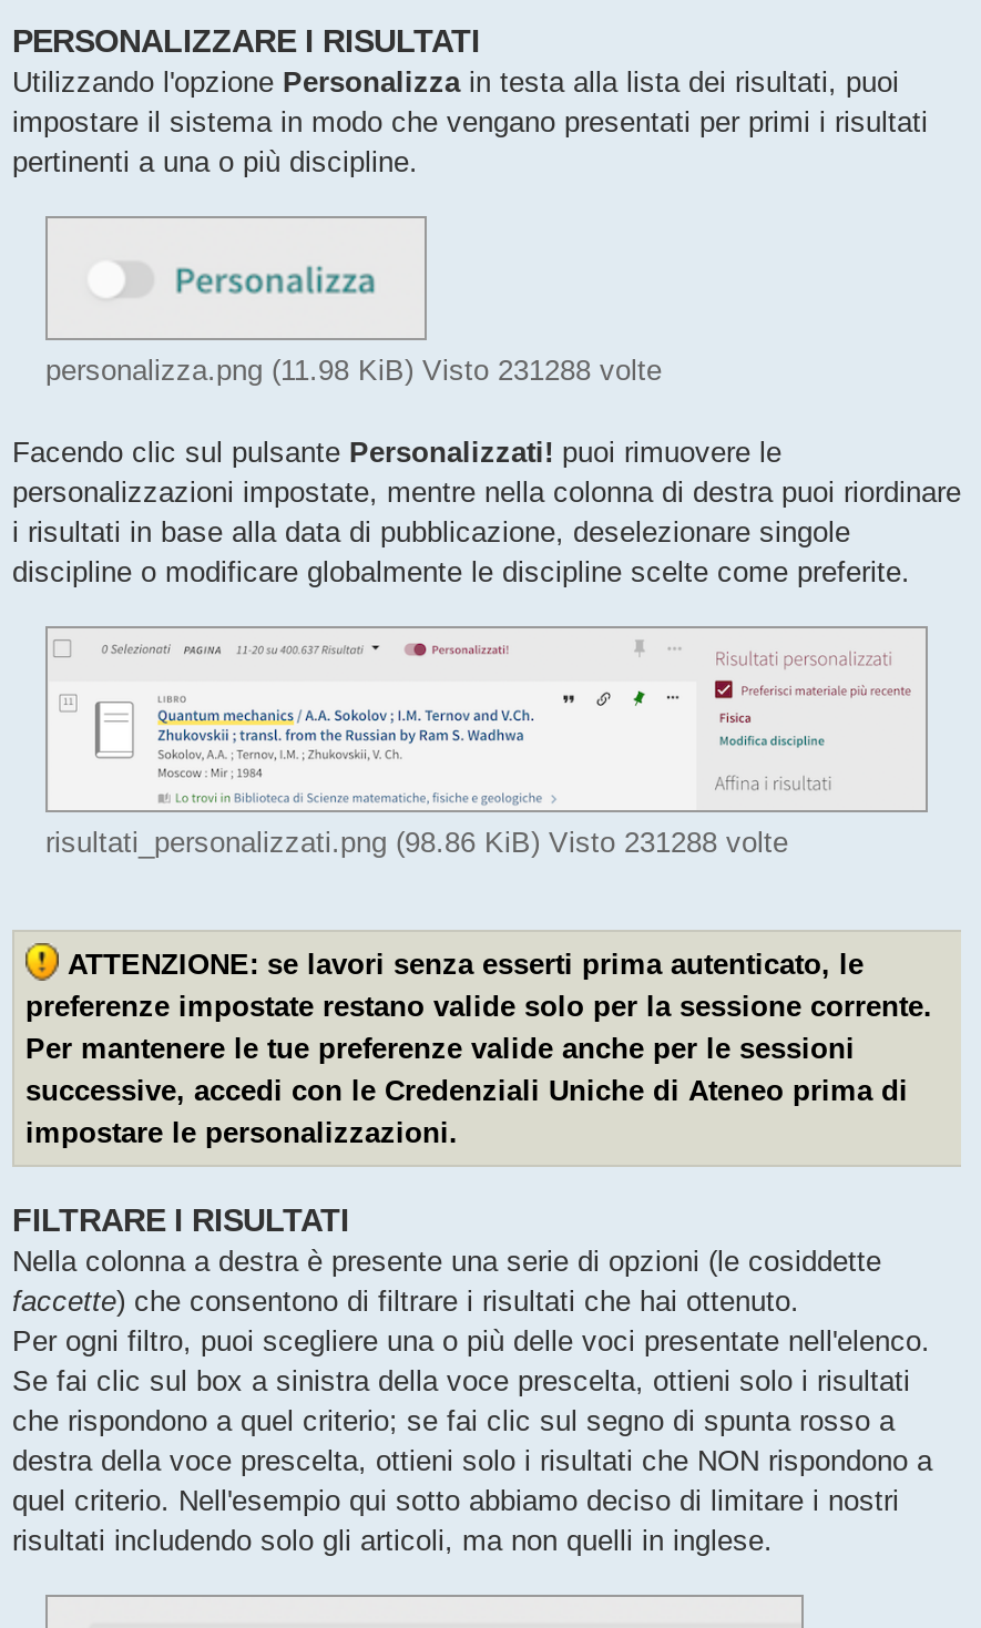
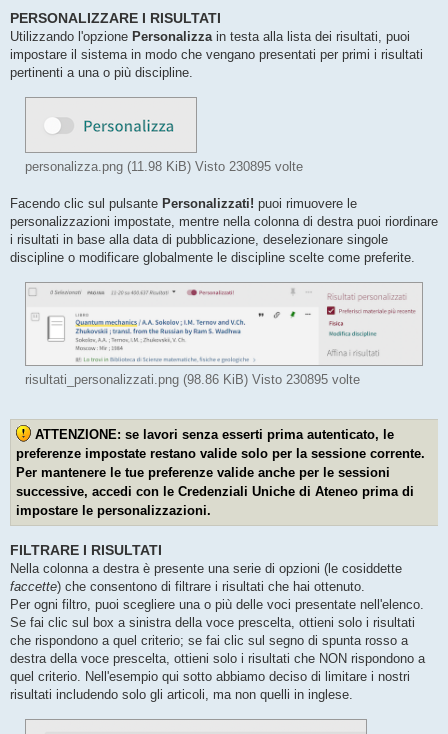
- personalizza.png (11.98 KiB) Visto 231288 volte
+ personalizza.png (11.98 KiB) Visto 230895 volte

- risultati_personalizzati.png (98.86 KiB) Visto 231288 volte
+ risultati_personalizzati.png (98.86 KiB) Visto 230895 volte
